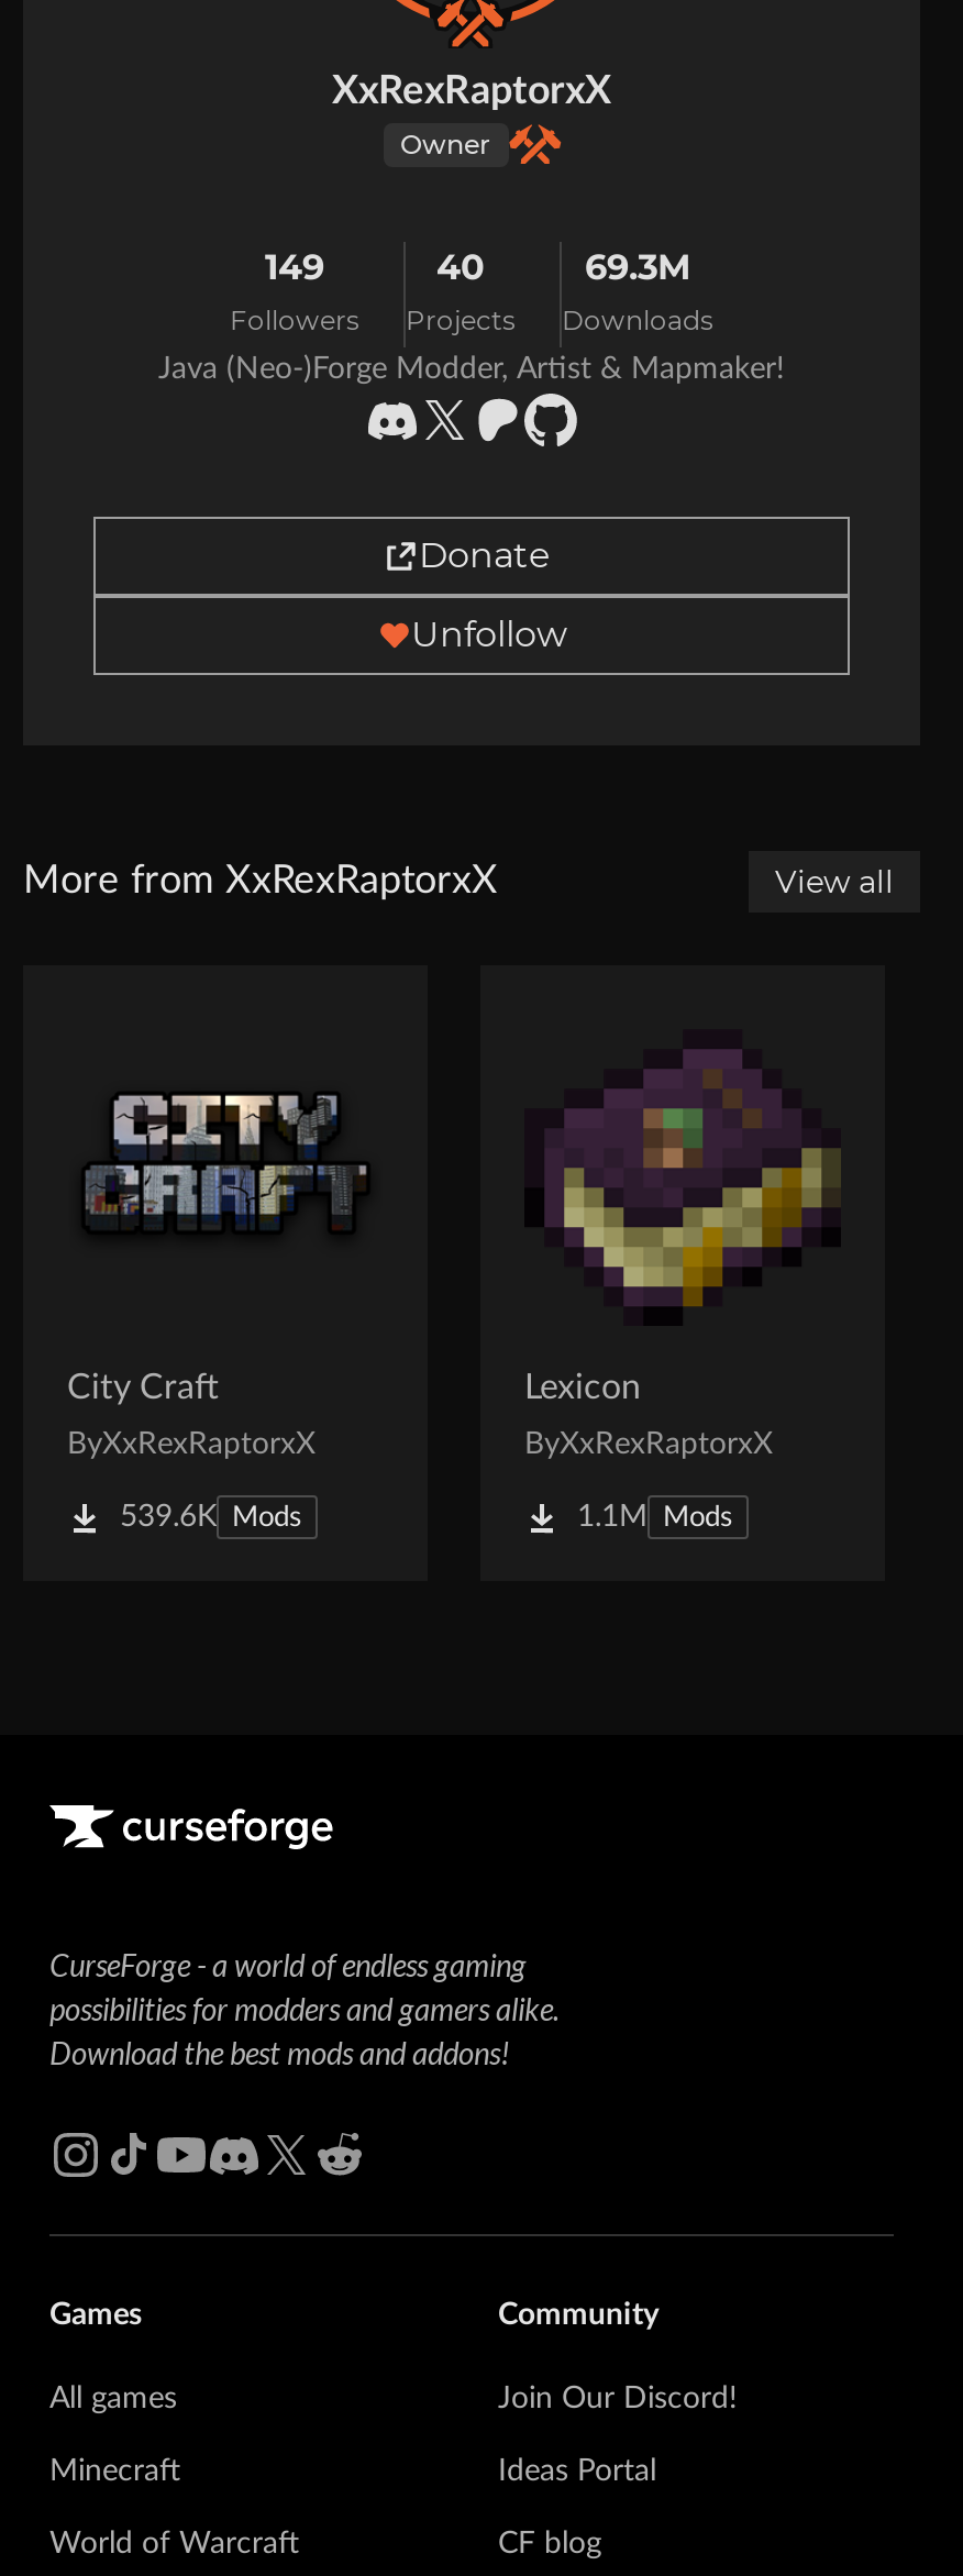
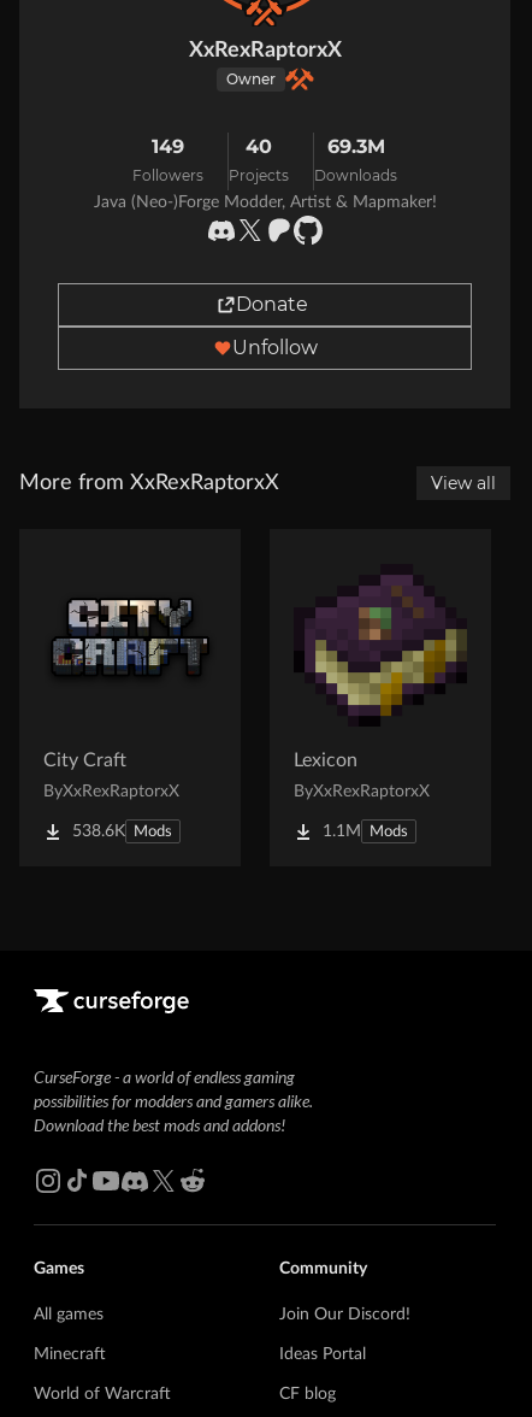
- 539.6K Mods
+ 538.6K Mods
